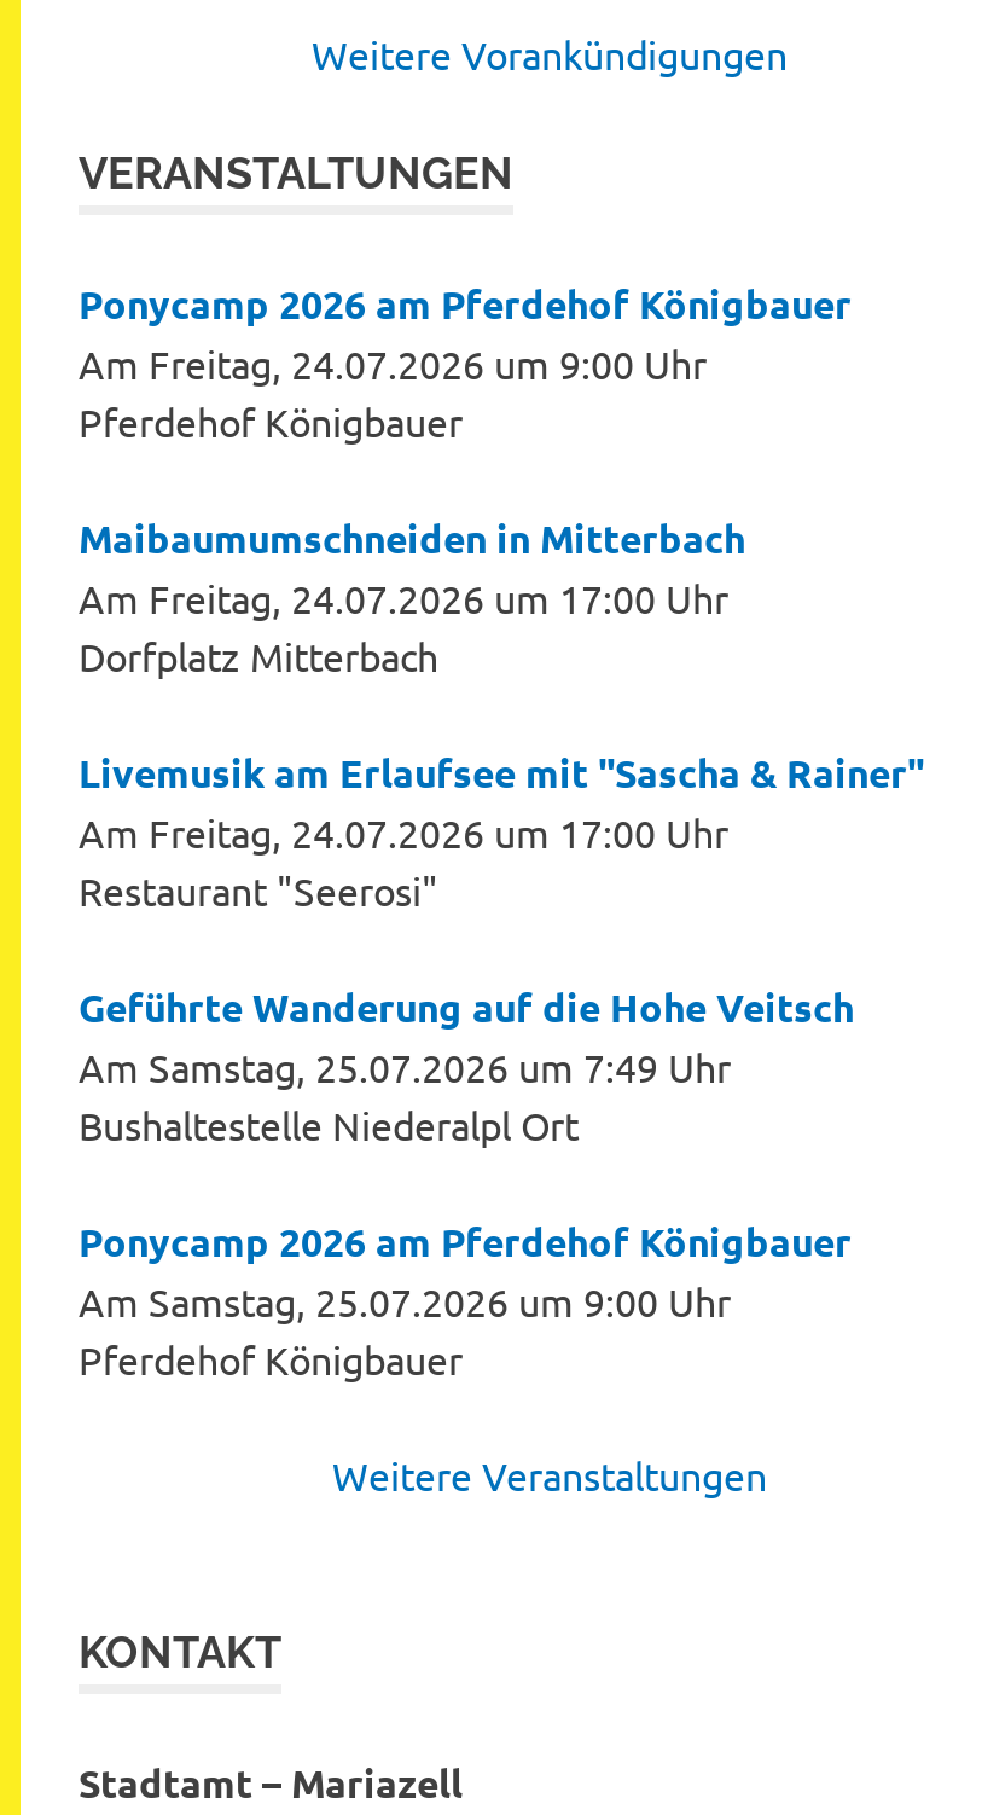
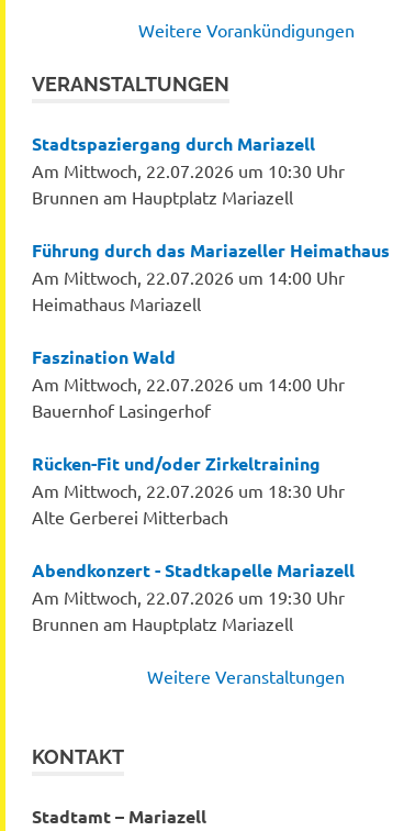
- Ponycamp 2026 am Pferdehof Königbauer
- Am Freitag, 24.07.2026 um 9:00 Uhr
- Pferdehof Königbauer
+ Stadtspaziergang durch Mariazell
+ Am Mittwoch, 22.07.2026 um 10:30 Uhr
+ Brunnen am Hauptplatz Mariazell

- Maibaumumschneiden in Mitterbach
- Am Freitag, 24.07.2026 um 17:00 Uhr
- Dorfplatz Mitterbach
+ Führung durch das Mariazeller Heimathaus
+ Am Mittwoch, 22.07.2026 um 14:00 Uhr
+ Heimathaus Mariazell

- Livemusik am Erlaufsee mit "Sascha & Rainer"
- Am Freitag, 24.07.2026 um 17:00 Uhr
- Restaurant "Seerosi"
+ Faszination Wald
+ Am Mittwoch, 22.07.2026 um 14:00 Uhr
+ Bauernhof Lasingerhof

- Geführte Wanderung auf die Hohe Veitsch
- Am Samstag, 25.07.2026 um 7:49 Uhr
- Bushaltestelle Niederalpl Ort
+ Rücken-Fit und/oder Zirkeltraining
+ Am Mittwoch, 22.07.2026 um 18:30 Uhr
+ Alte Gerberei Mitterbach

- Ponycamp 2026 am Pferdehof Königbauer
- Am Samstag, 25.07.2026 um 9:00 Uhr
- Pferdehof Königbauer
+ Abendkonzert - Stadtkapelle Mariazell
+ Am Mittwoch, 22.07.2026 um 19:30 Uhr
+ Brunnen am Hauptplatz Mariazell
